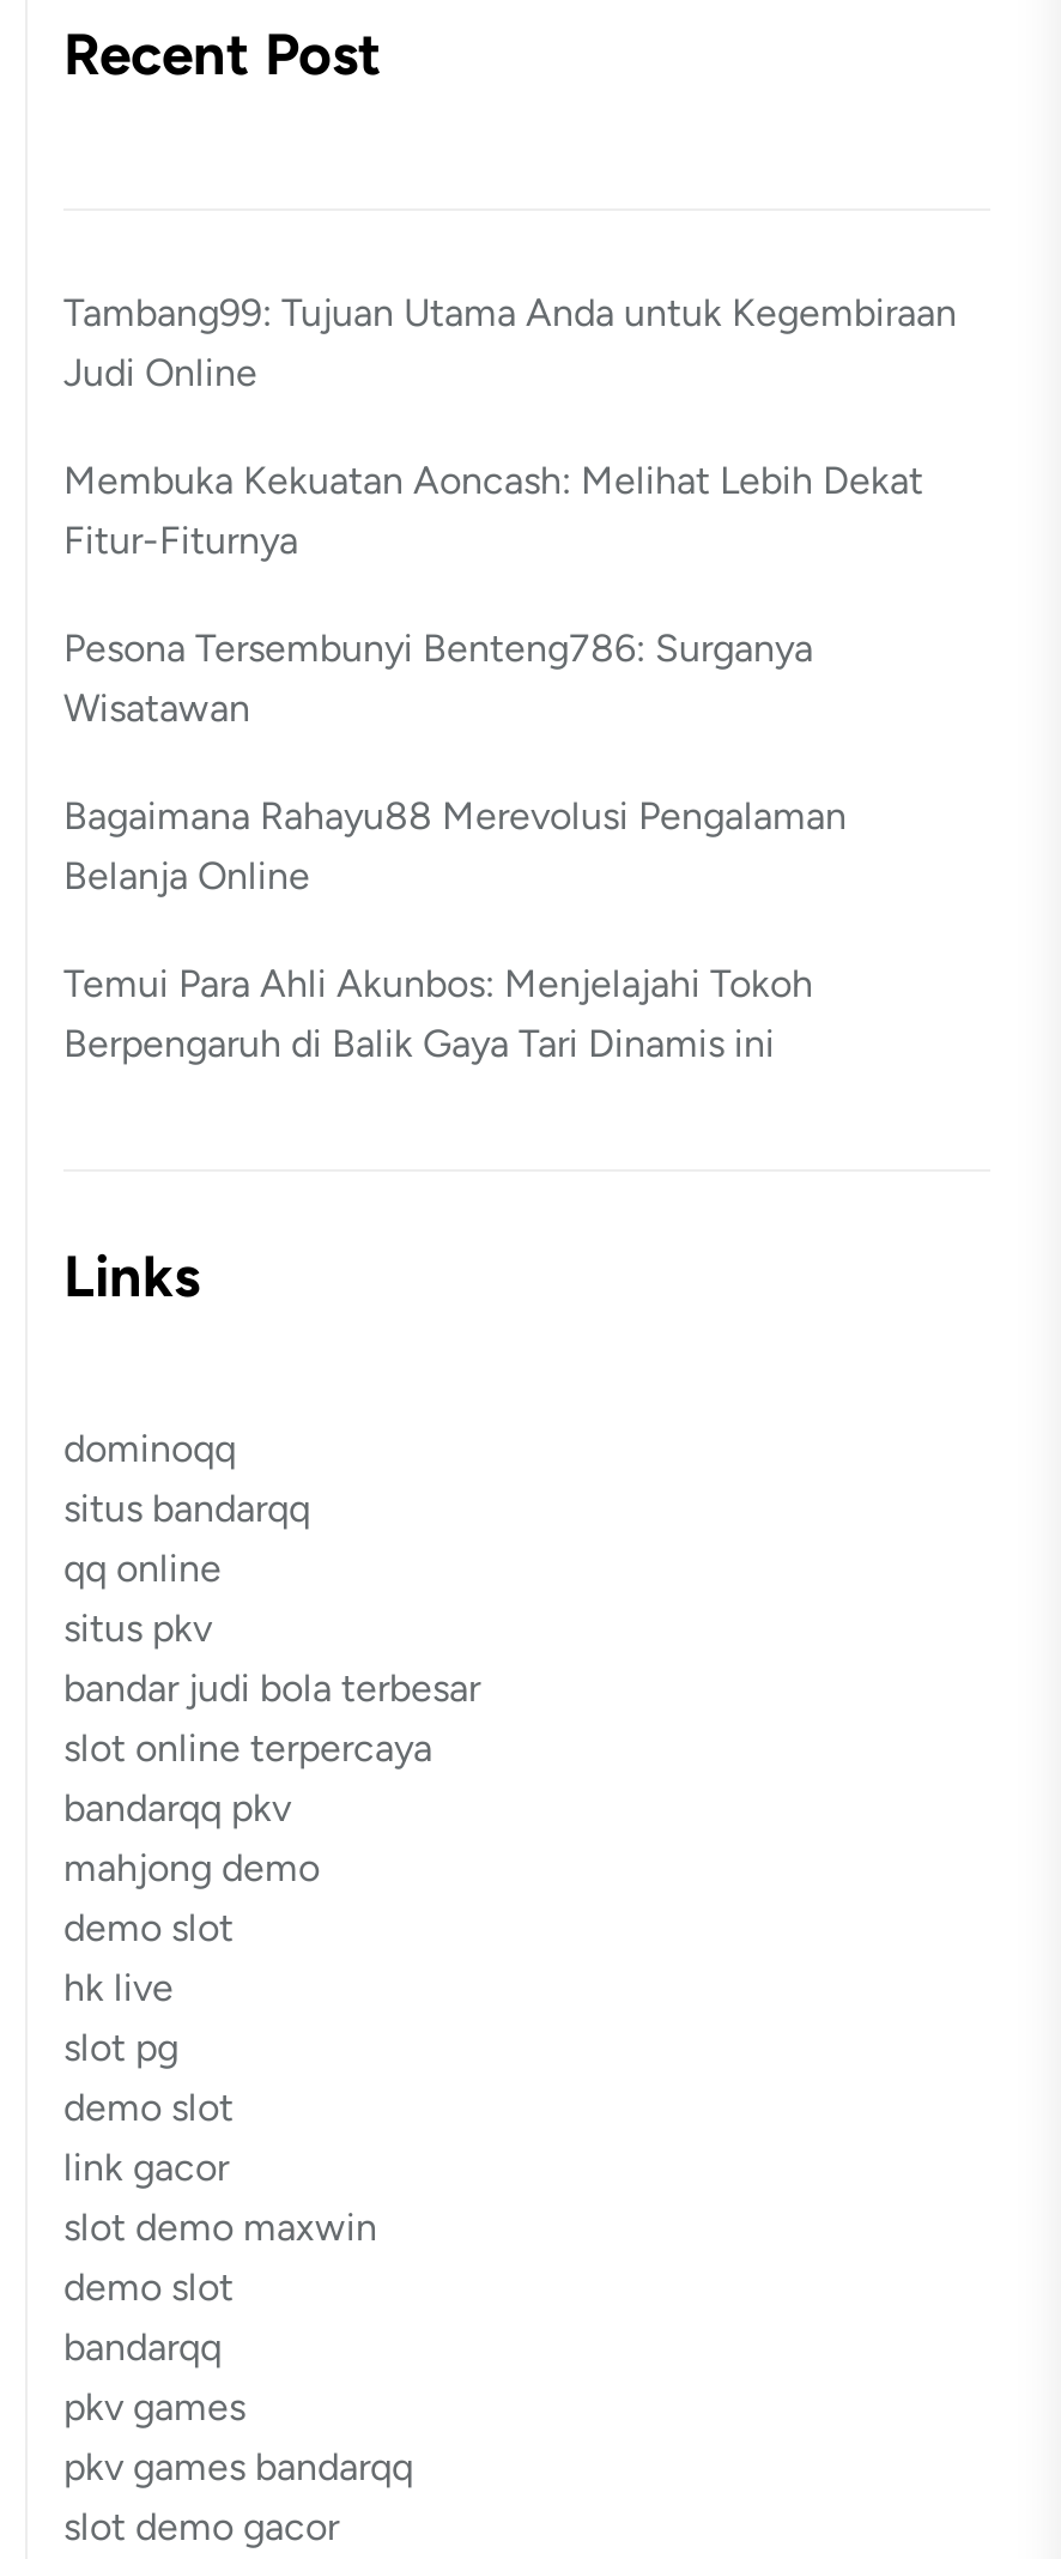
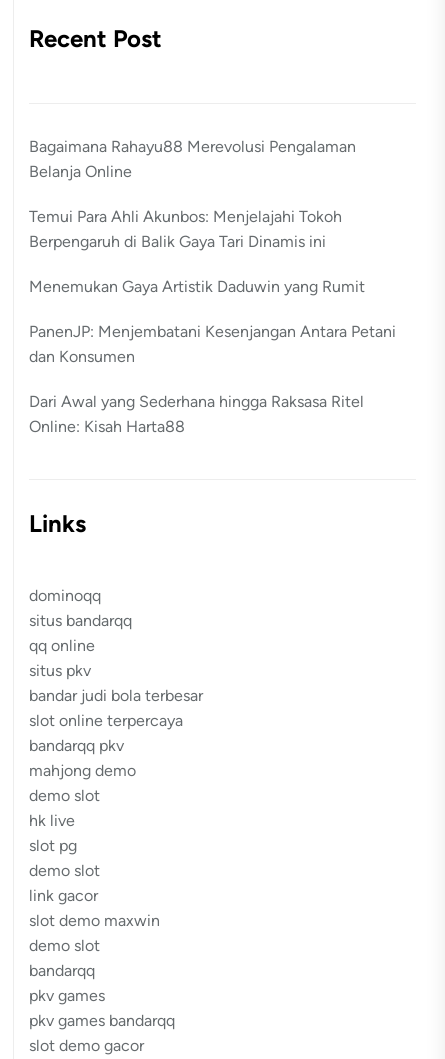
- Tambang99: Tujuan Utama Anda untuk Kegembiraan
- Judi Online
- Membuka Kekuatan Aoncash: Melihat Lebih Dekat
- Fitur-Fiturnya
- Pesona Tersembunyi Benteng786: Surganya
- Wisatawan

moved up: Bagaimana Rahayu88 Merevolusi Pengalaman | Belanja Online | Temui Para Ahli Akunbos: Menjelajahi Tokoh | Berpengaruh di Balik Gaya Tari Dinamis ini

+ Menemukan Gaya Artistik Daduwin yang Rumit
+ PanenJP: Menjembatani Kesenjangan Antara Petani
+ dan Konsumen
+ Dari Awal yang Sederhana hingga Raksasa Ritel
+ Online: Kisah Harta88
